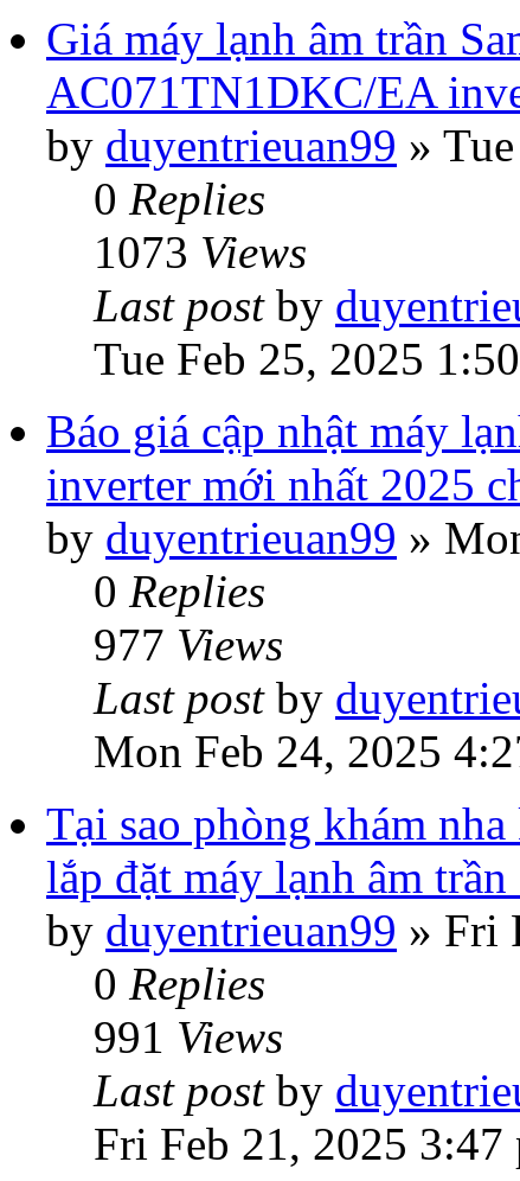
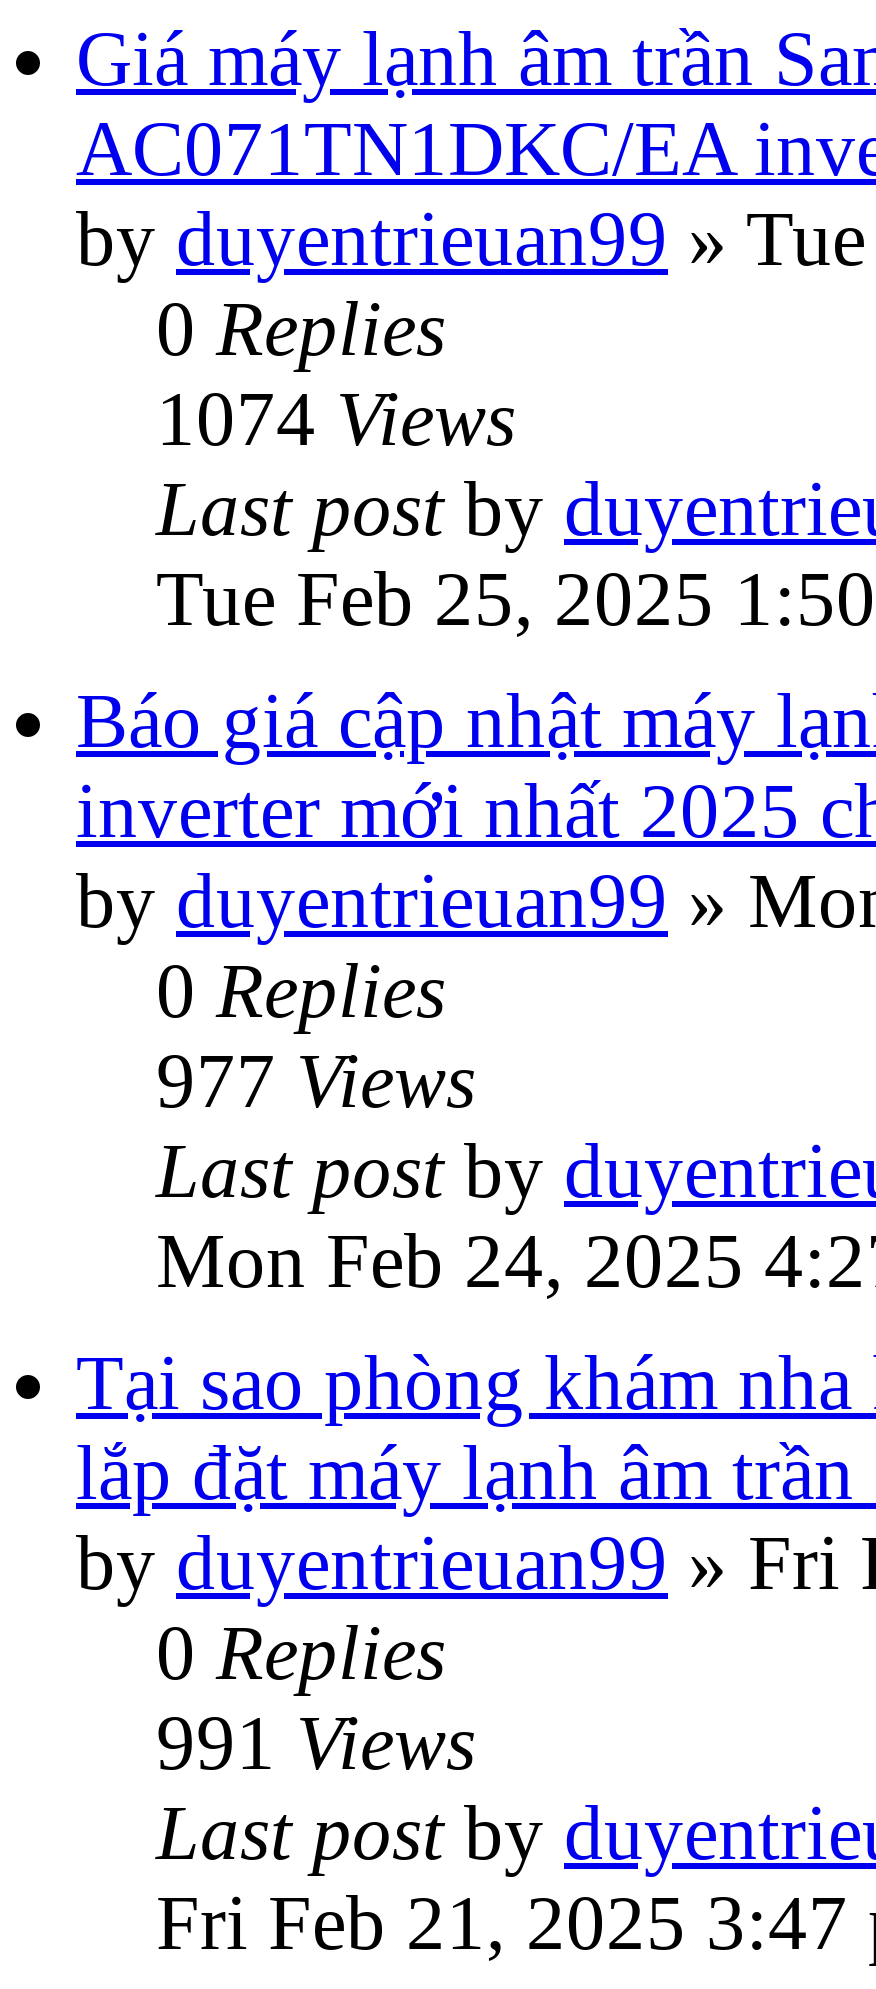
- 1073 Views
+ 1074 Views
